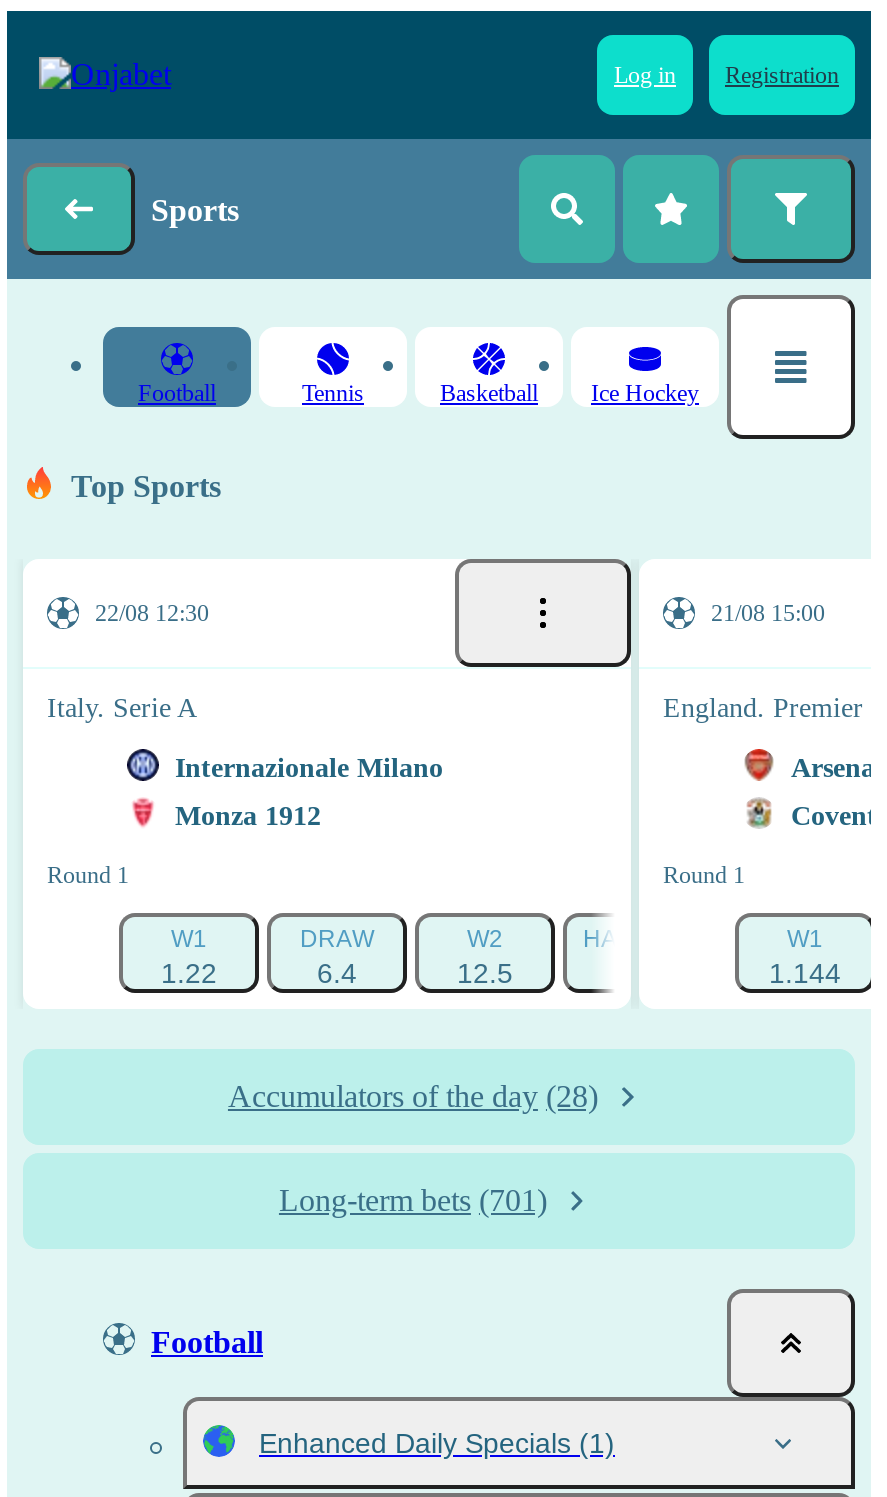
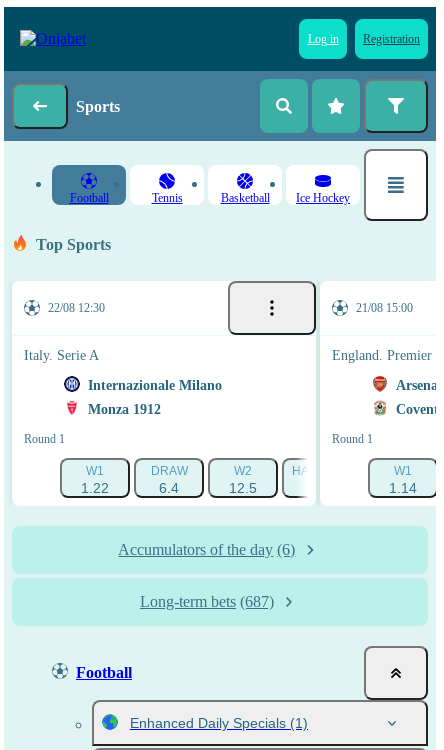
- 1.144
+ 1.14

- Accumulators of the day (28)
+ Accumulators of the day (6)

- Long-term bets (701)
+ Long-term bets (687)
